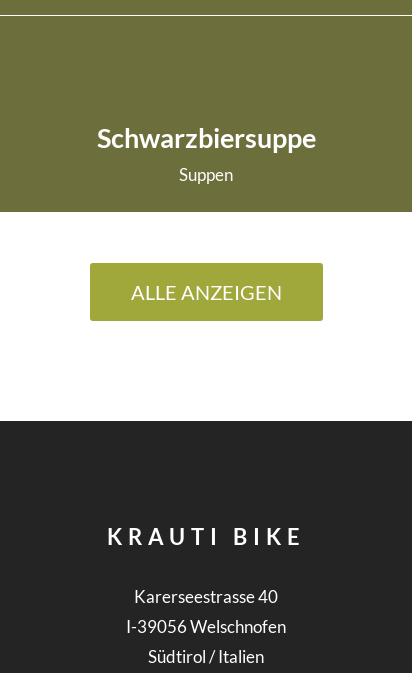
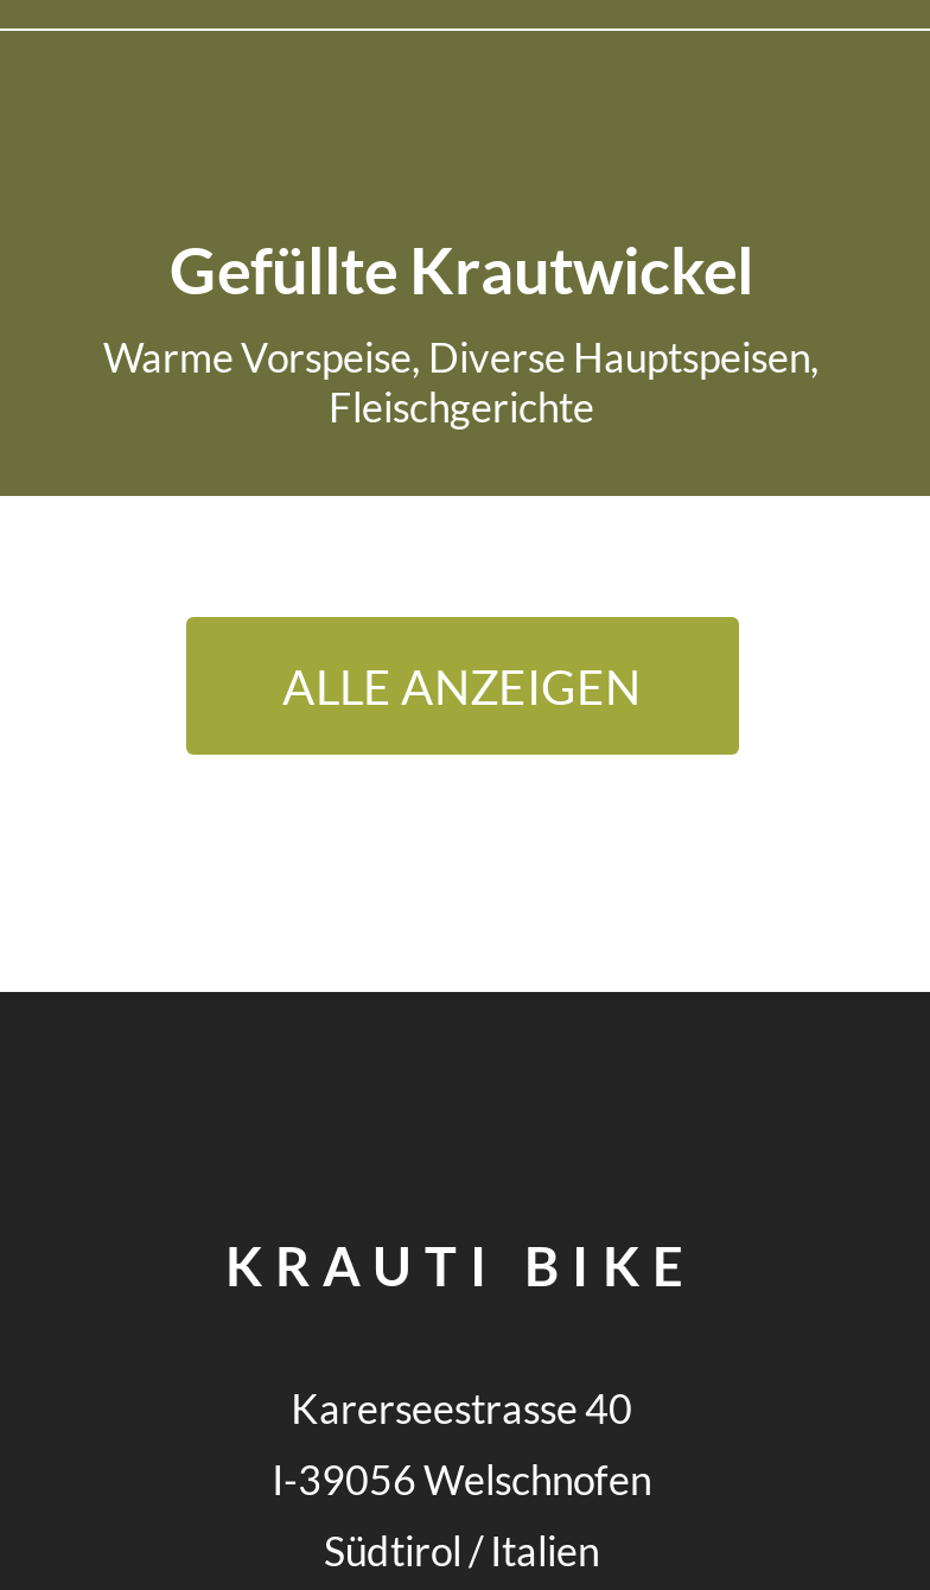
- Schwarzbiersuppe
- Suppen
+ Gefüllte Krautwickel
+ Warme Vorspeise, Diverse Hauptspeisen,
+ Fleischgerichte
